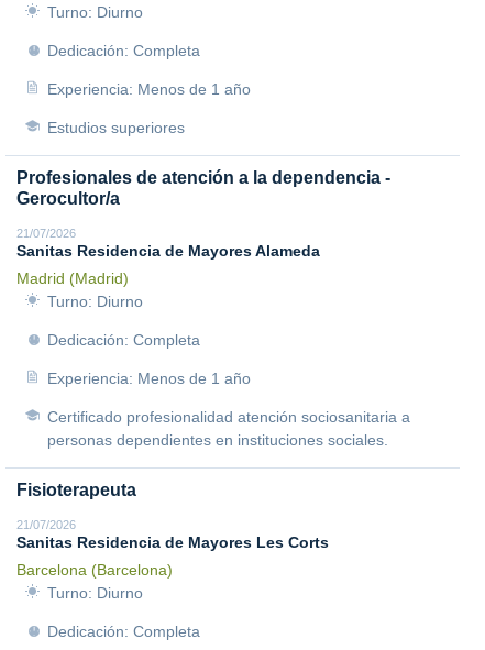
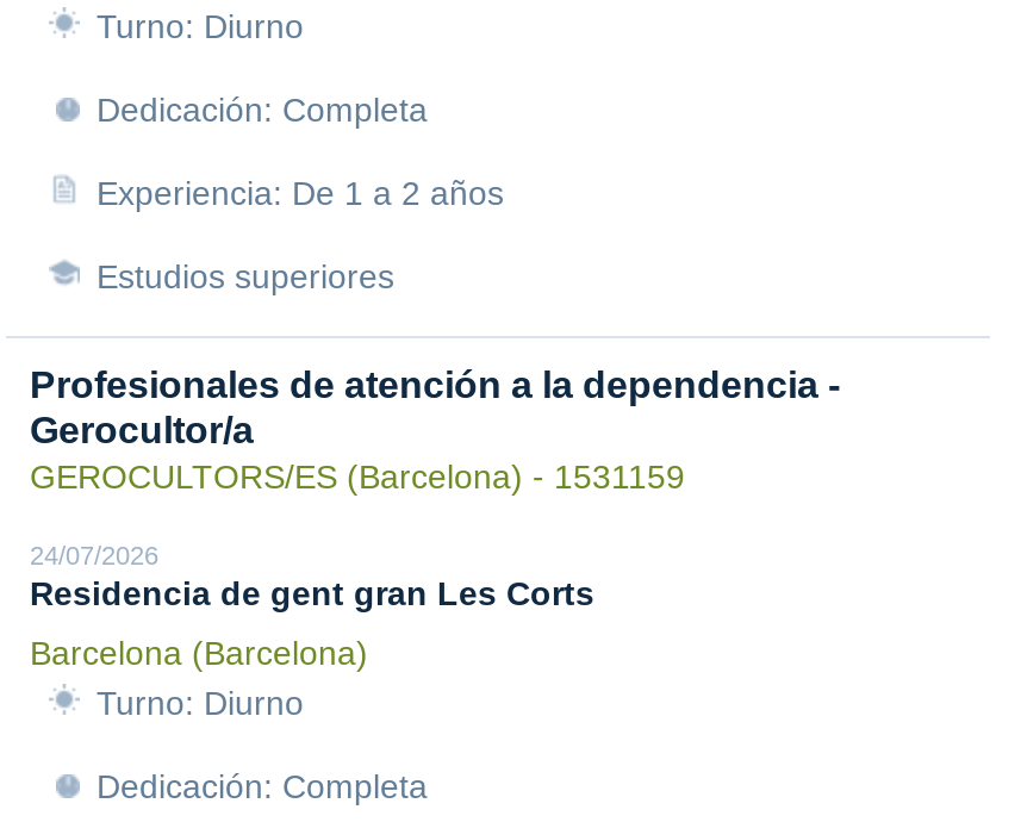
- Experiencia: Menos de 1 año
+ Experiencia: De 1 a 2 años

- 21/07/2026
- Sanitas Residencia de Mayores Alameda
- Madrid (Madrid)
- Turno: Diurno
- Dedicación: Completa
- Experiencia: Menos de 1 año
- Certificado profesionalidad atención sociosanitaria a
- personas dependientes en instituciones sociales.
- Fisioterapeuta
- 21/07/2026
- Sanitas Residencia de Mayores Les Corts
+ GEROCULTORS/ES (Barcelona) - 1531159
+ 24/07/2026
+ Residencia de gent gran Les Corts
